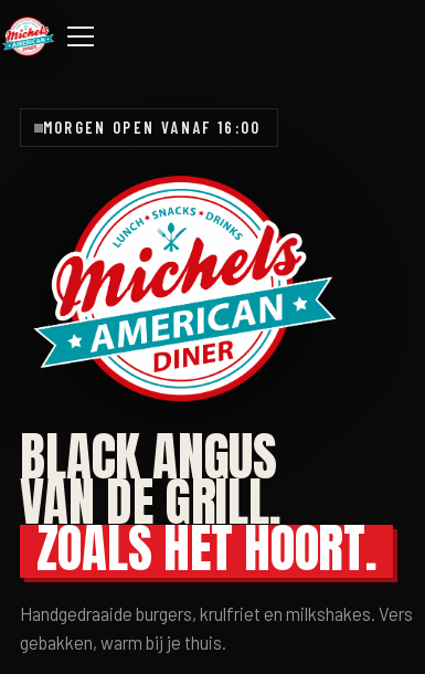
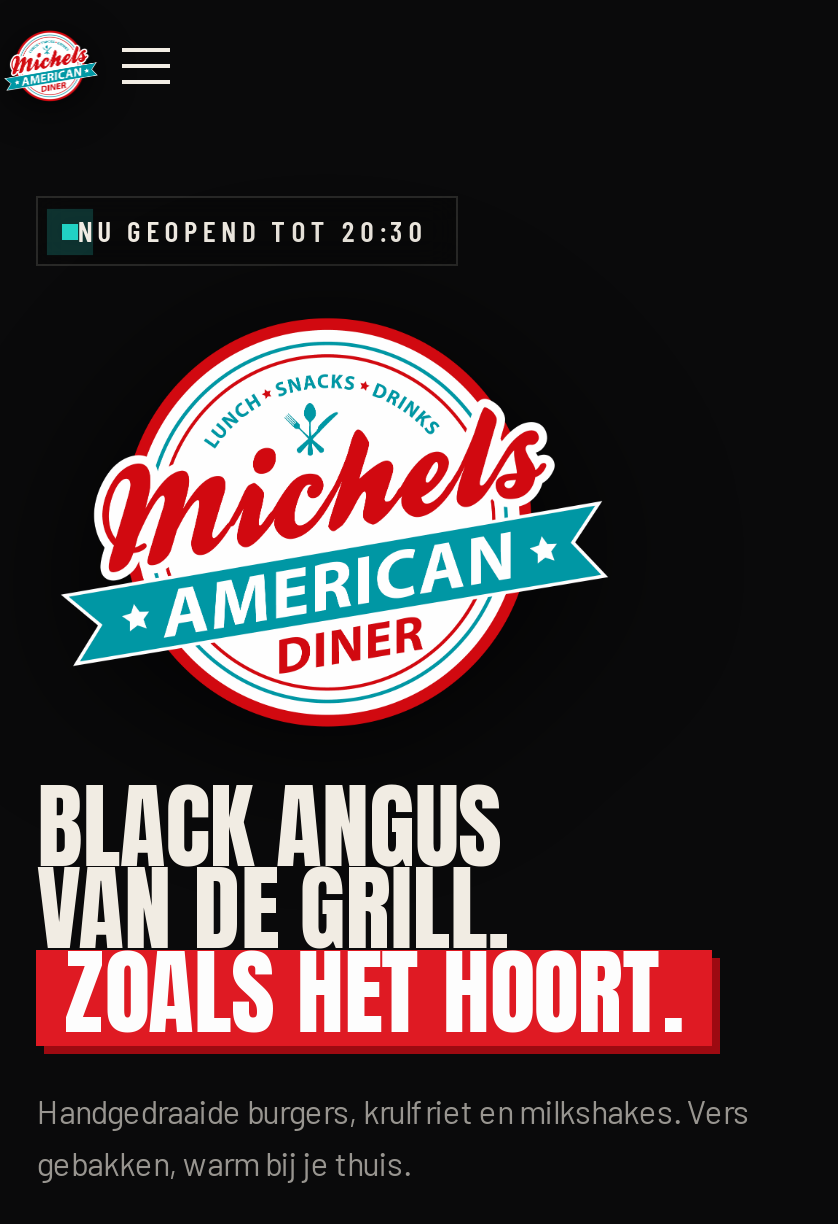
- MORGEN OPEN VANAF 16:00
+ NU GEOPEND TOT 20:30
